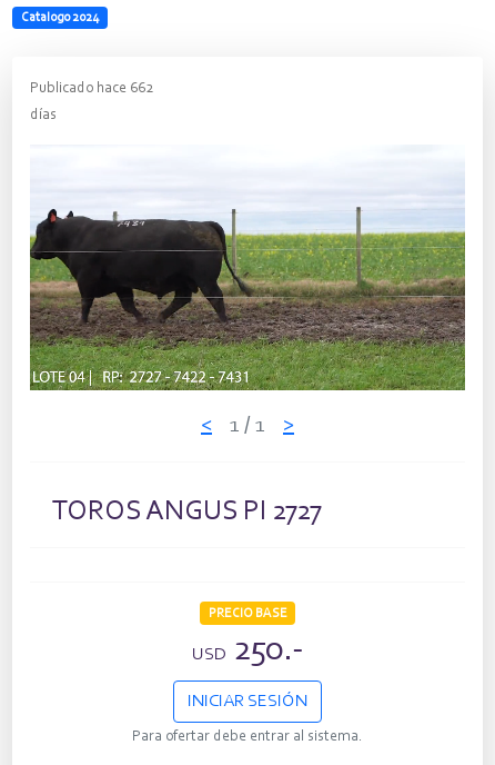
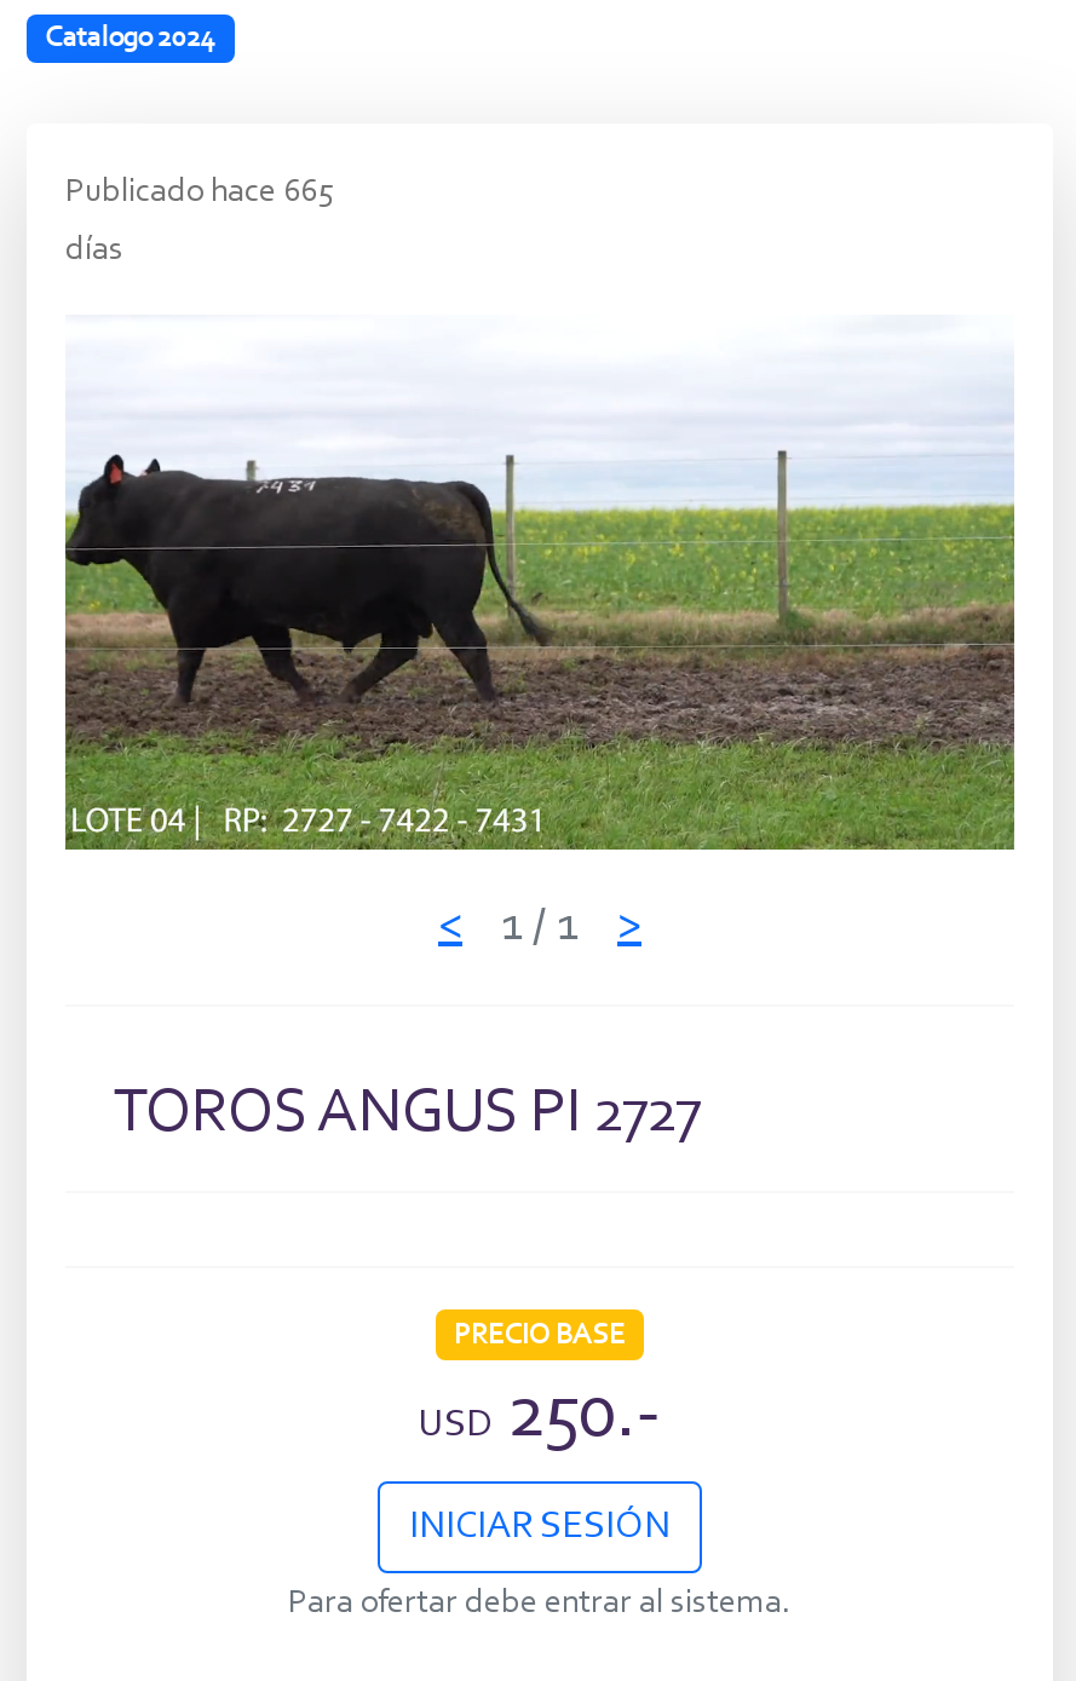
- Publicado hace 662
+ Publicado hace 665
